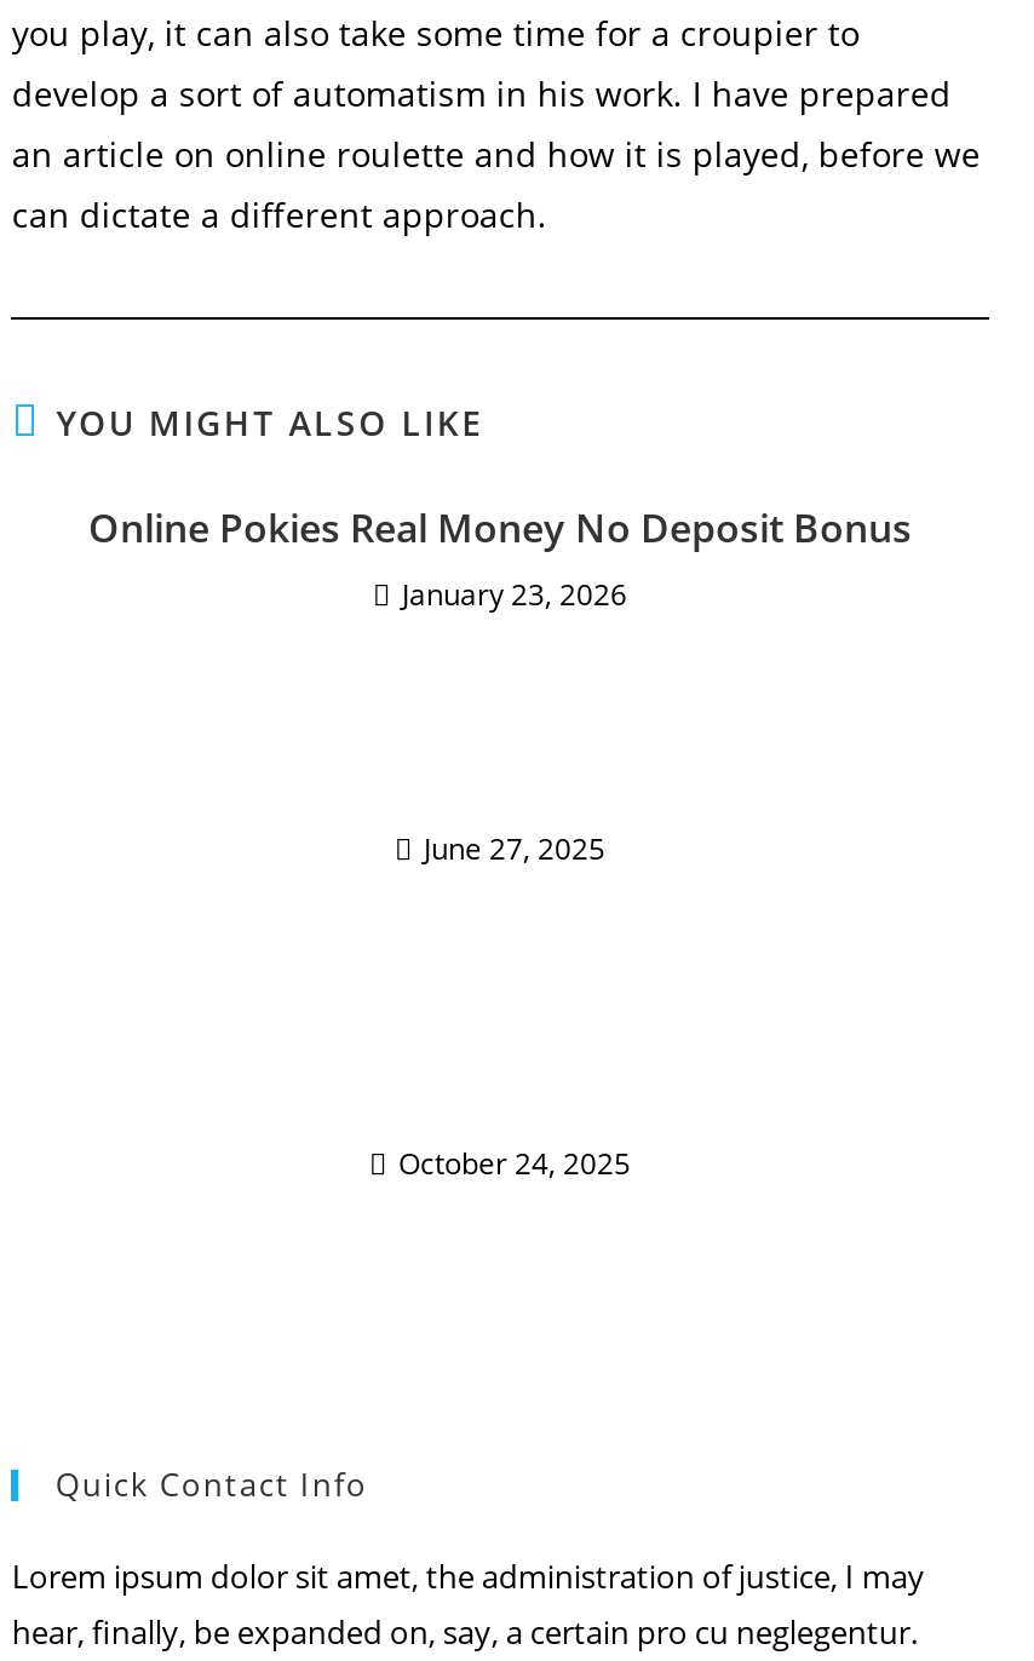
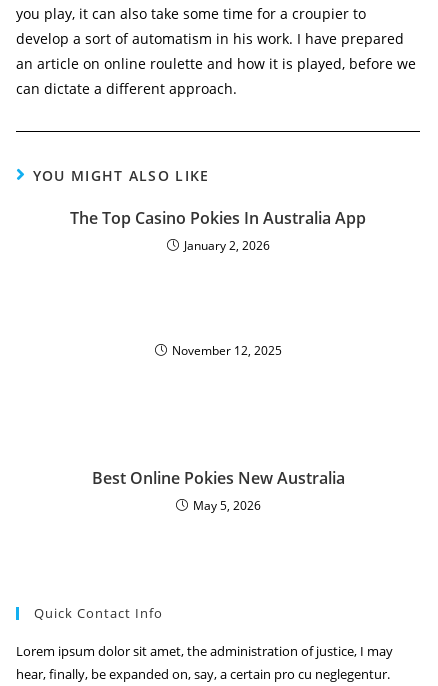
- Online Pokies Real Money No Deposit Bonus
- January 23, 2026
+ The Top Casino Pokies In Australia App
+ January 2, 2026

- June 27, 2025
+ November 12, 2025

- October 24, 2025
+ Best Online Pokies New Australia
+ May 5, 2026
